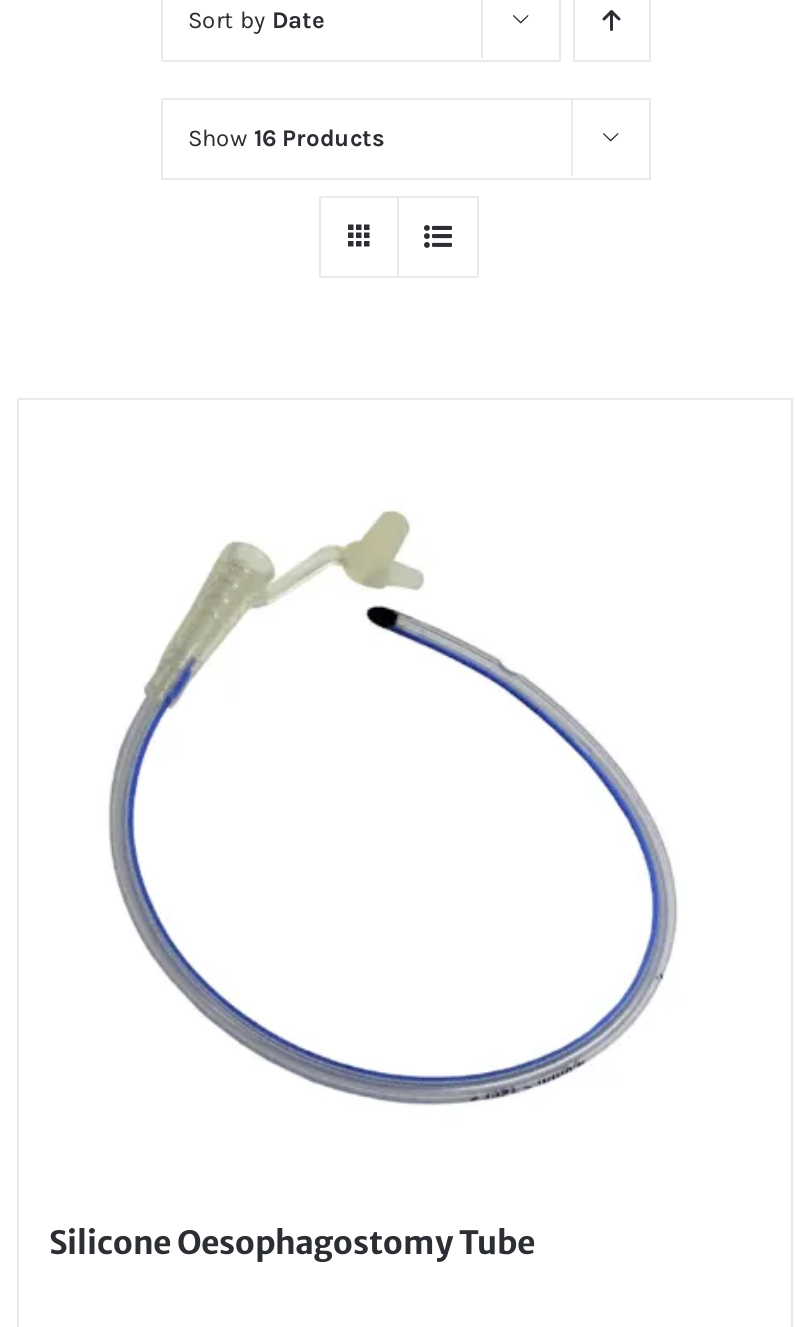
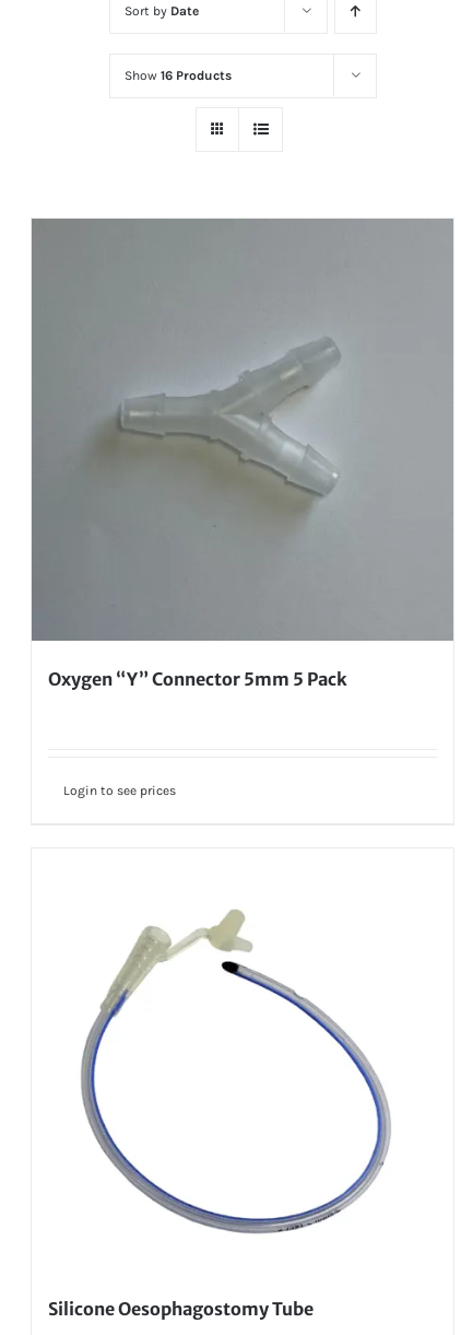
+ [image]
+ Oxygen “Y” Connector 5mm 5 Pack

+ Login to see prices
